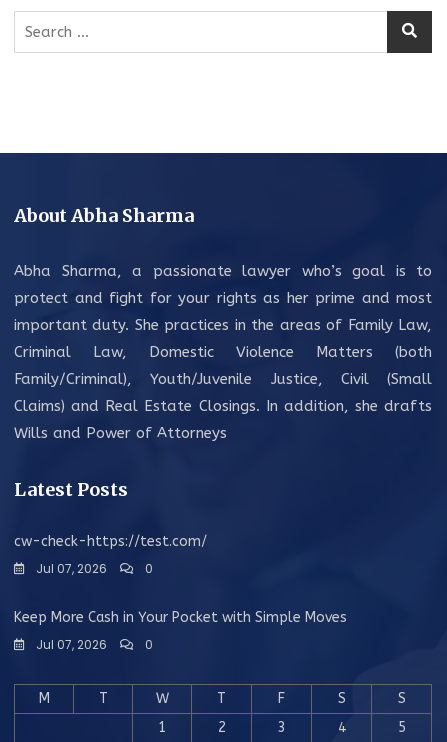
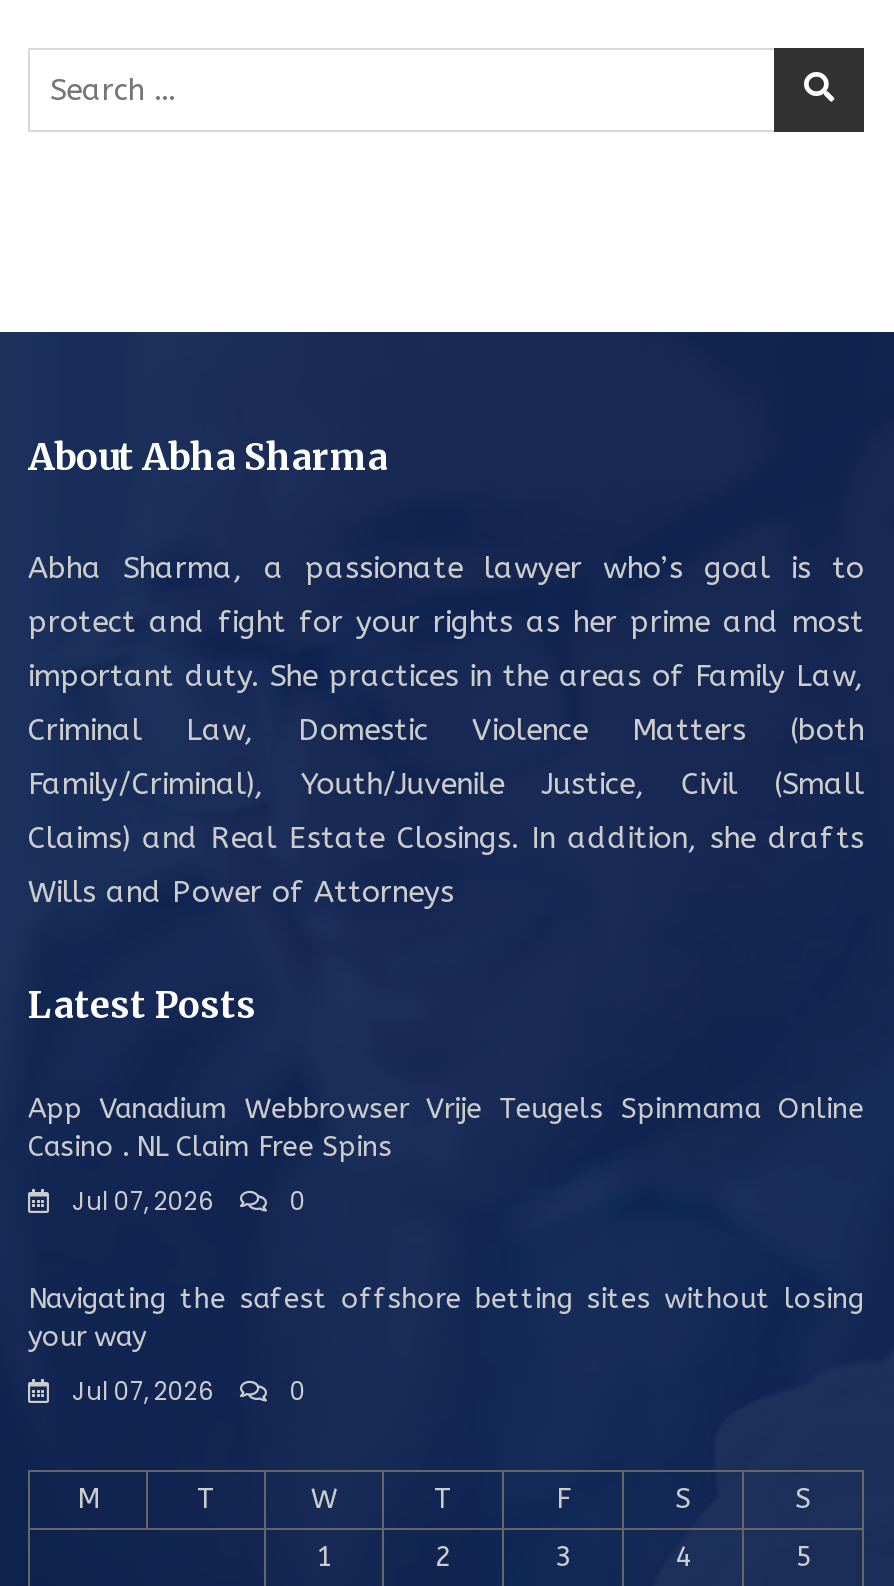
- cw-check-https://test.com/
+ App Vanadium Webbrowser Vrije Teugels Spinmama Online
+ Casino . NL Claim Free Spins

- Keep More Cash in Your Pocket with Simple Moves
+ Navigating the safest offshore betting sites without losing
+ your way
